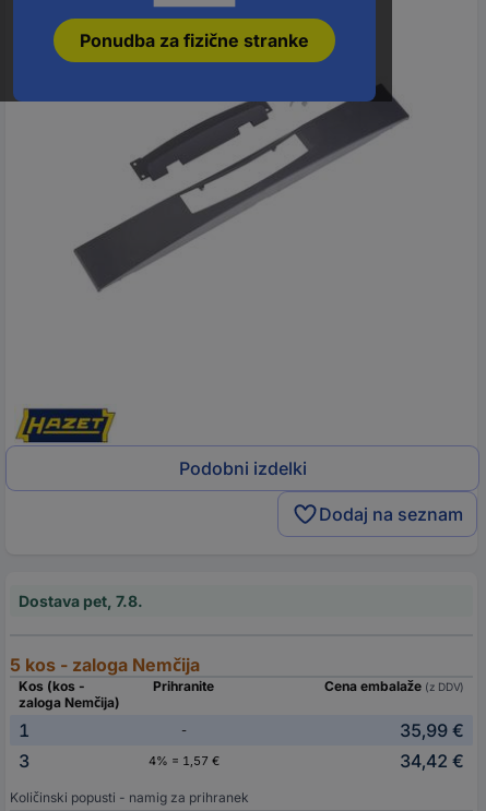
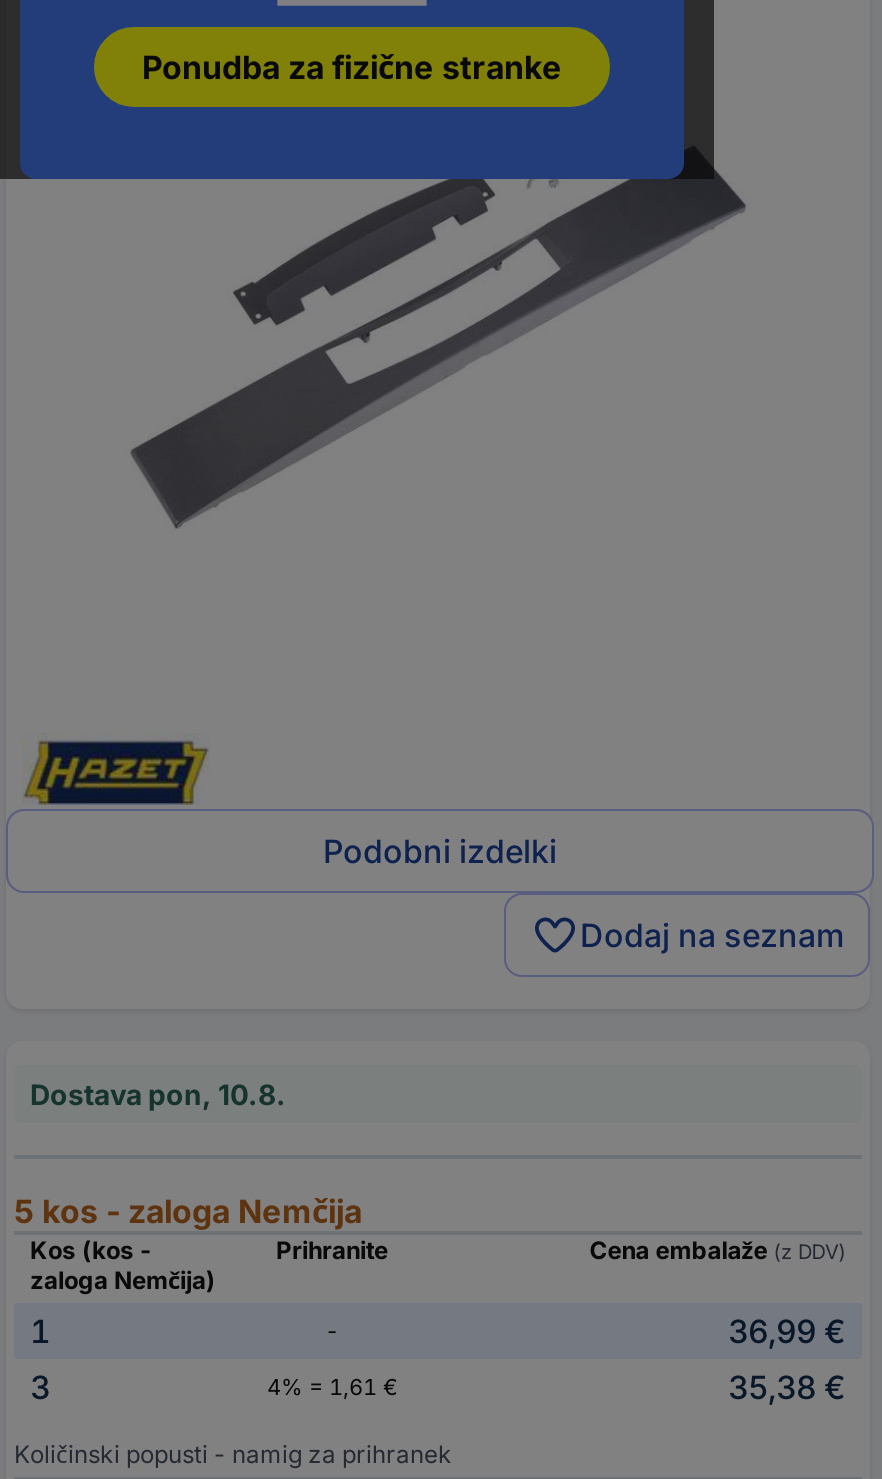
- Dostava pet, 7.8.
+ Dostava pon, 10.8.

- 35,99 €
+ 36,99 €

- 4% = 1,57 €
+ 4% = 1,61 €

- 34,42 €
+ 35,38 €
